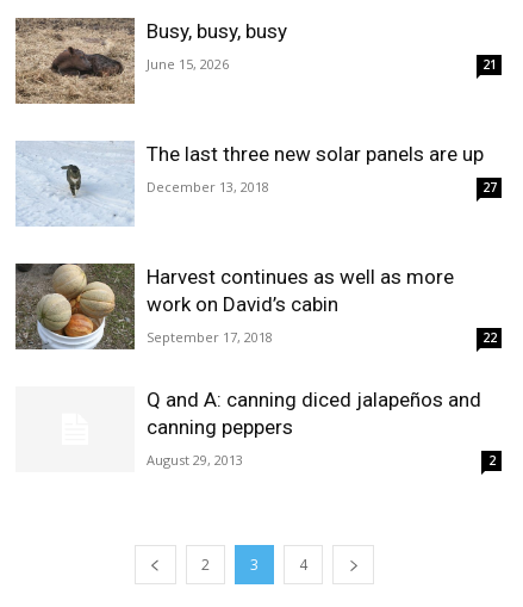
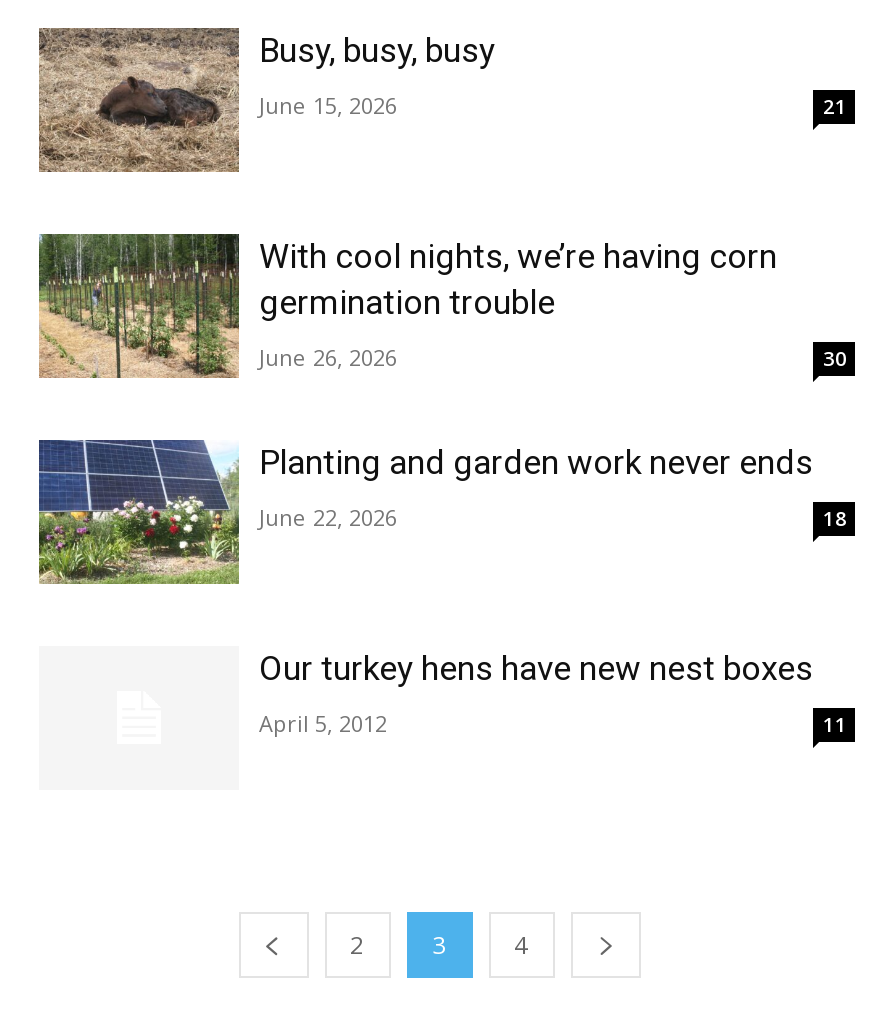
- [image]
- The last three new solar panels are up
+ [image]
+ With cool nights, we’re having corn
+ germination trouble

- December 13, 2018
- 27
+ June 26, 2026
+ 30

- [image]
- Harvest continues as well as more
- work on David’s cabin
+ [image]
+ Planting and garden work never ends

- September 17, 2018
- 22
+ June 22, 2026
+ 18

- Q and A: canning diced jalapeños and
- canning peppers
+ Our turkey hens have new nest boxes

- August 29, 2013
- 2
+ April 5, 2012
+ 11
